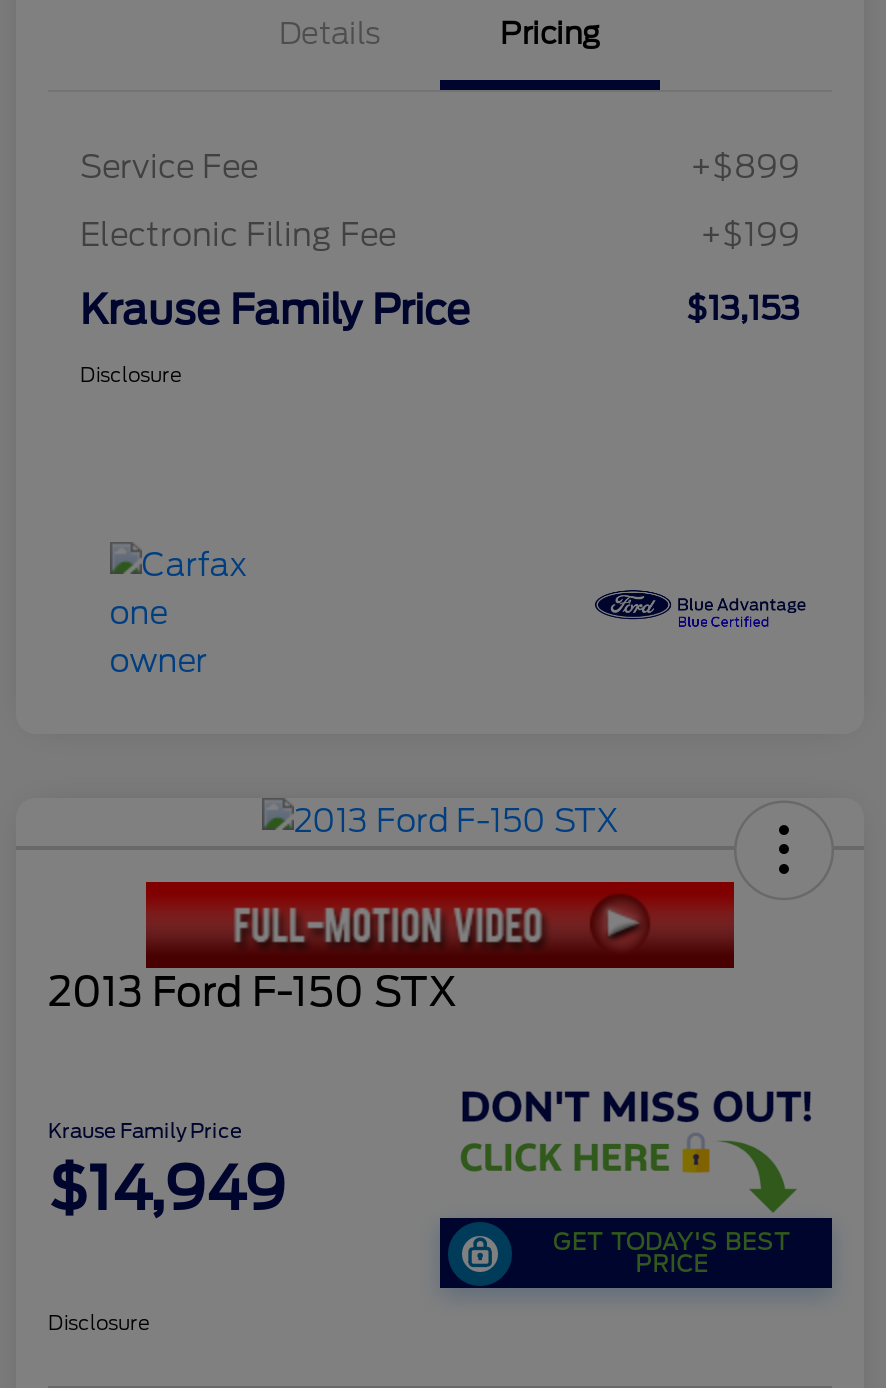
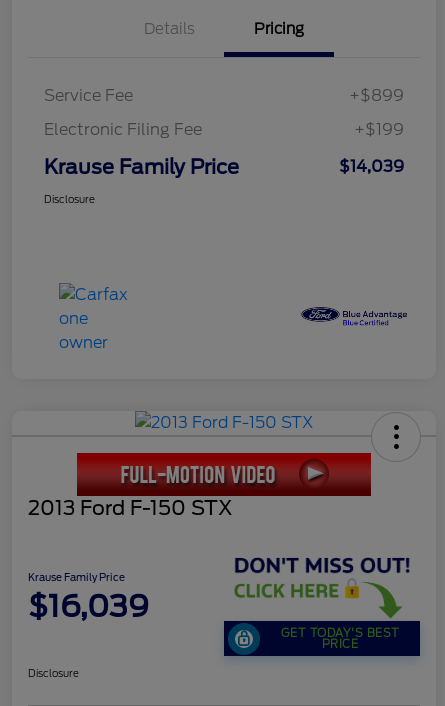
- $13,153
+ $14,039

- $14,949
+ $16,039
